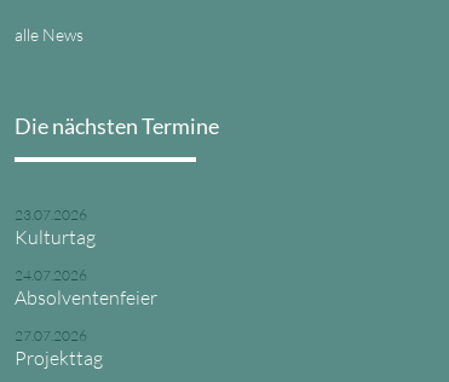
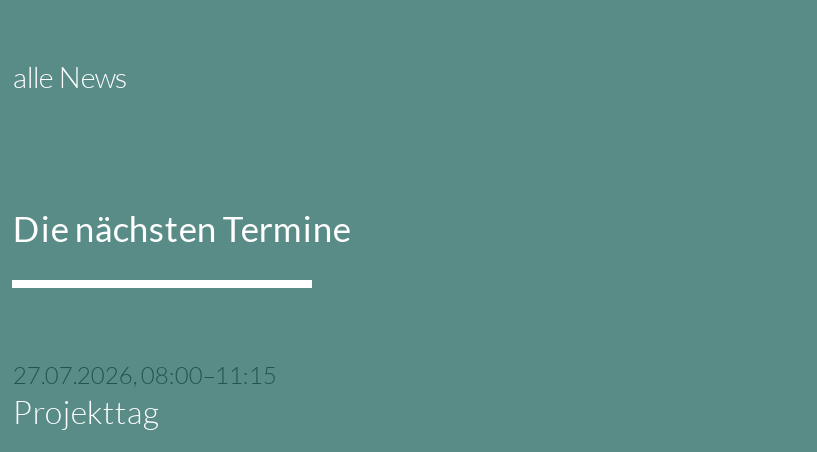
- 23.07.2026
- Kulturtag
- 24.07.2026
- Absolventenfeier
- 27.07.2026
+ 27.07.2026, 08:00–11:15
